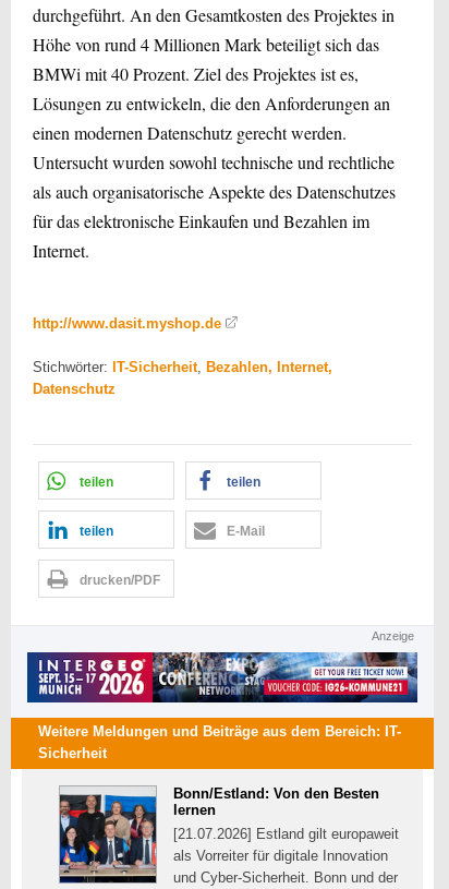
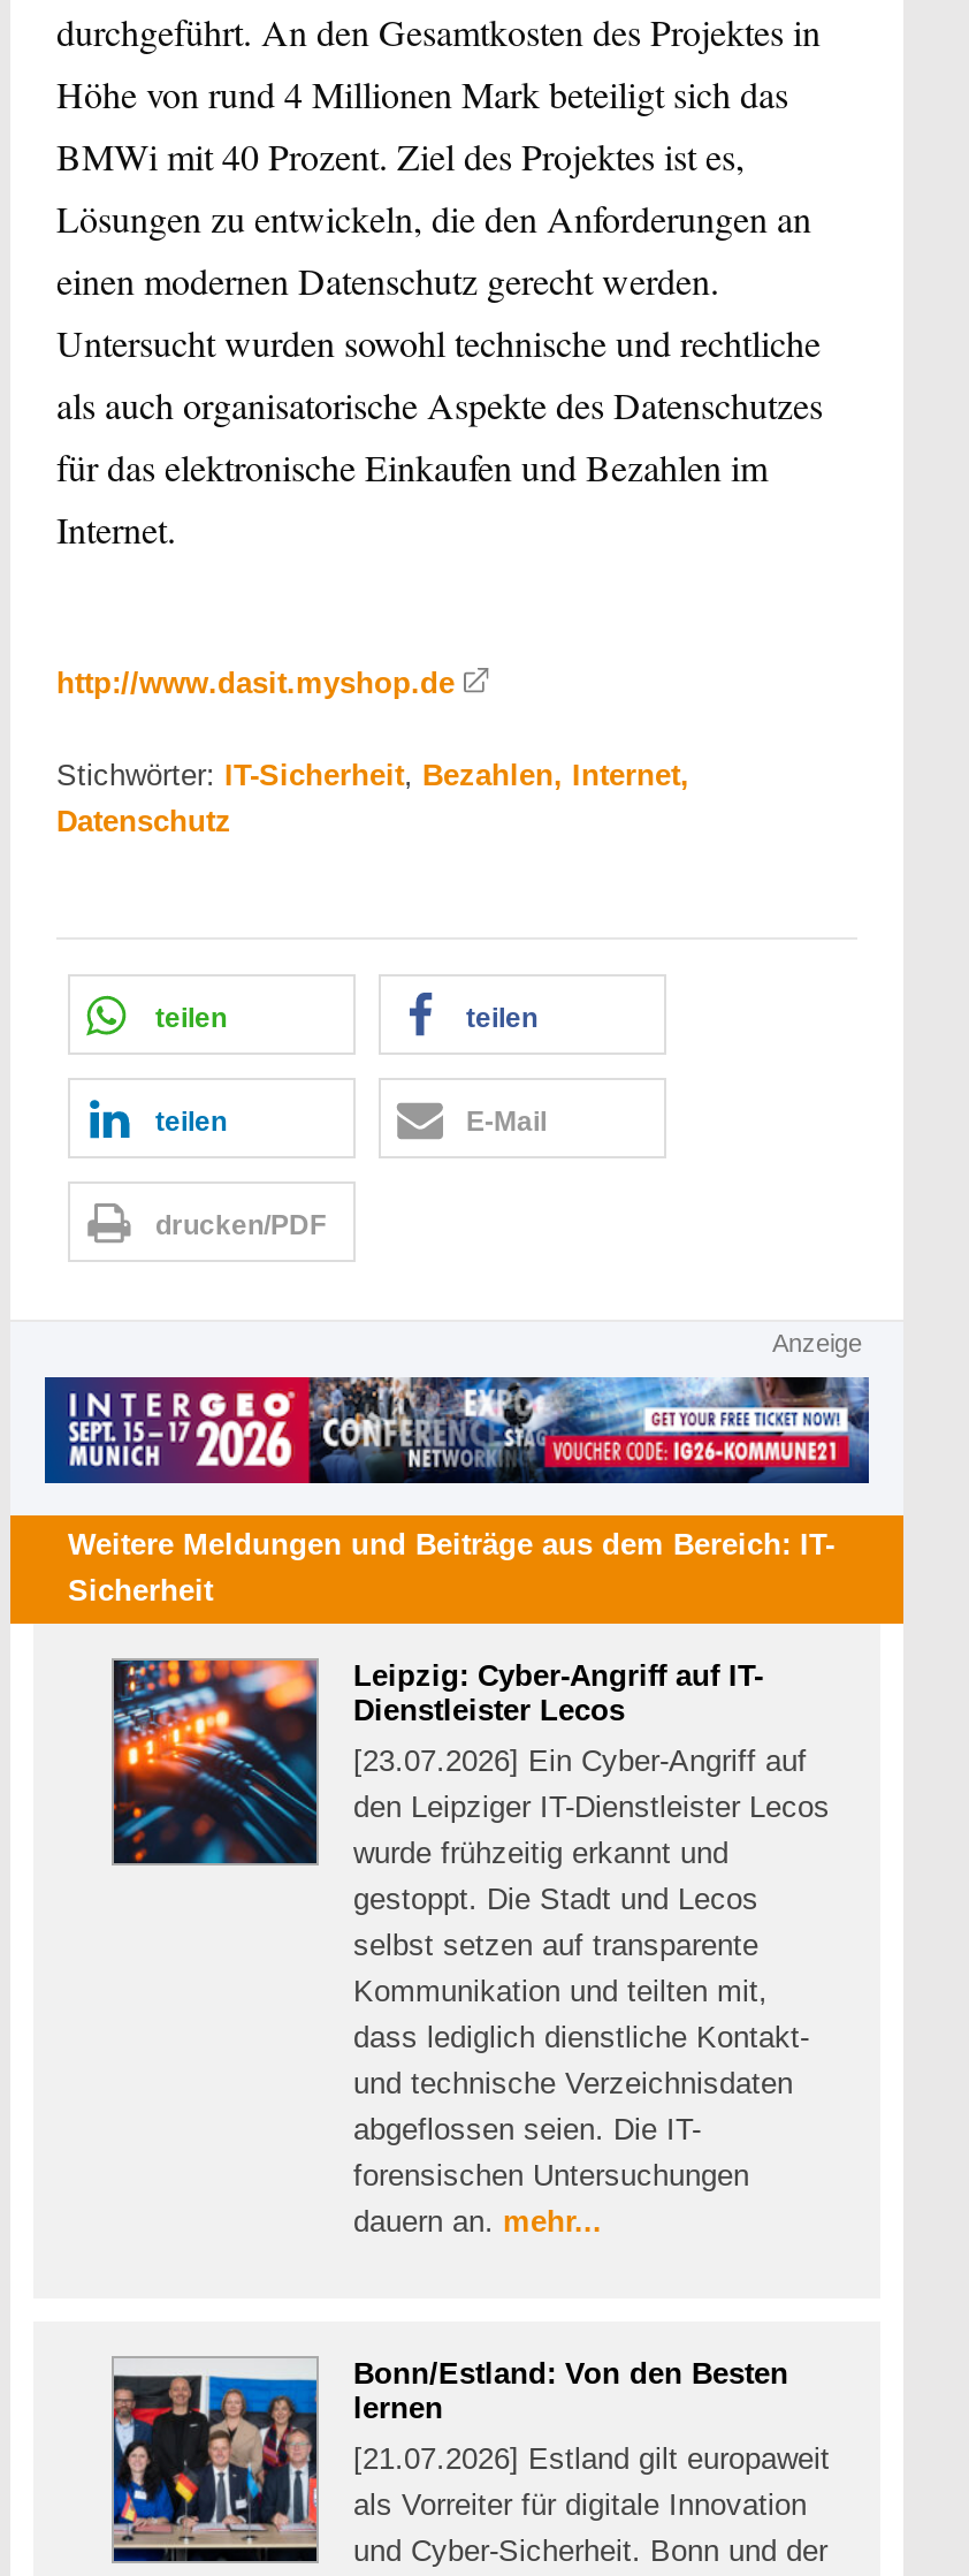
+ [image]
+ Leipzig: Cyber-Angriff auf IT-
+ Dienstleister Lecos
+ [23.07.2026] Ein Cyber-Angriff auf
+ den Leipziger IT-Dienstleister Lecos
+ wurde frühzeitig erkannt und
+ gestoppt. Die Stadt und Lecos
+ selbst setzen auf transparente
+ Kommunikation und teilten mit,
+ dass lediglich dienstliche Kontakt-
+ und technische Verzeichnisdaten
+ abgeflossen seien. Die IT-
+ forensischen Untersuchungen
+ dauern an. mehr...
